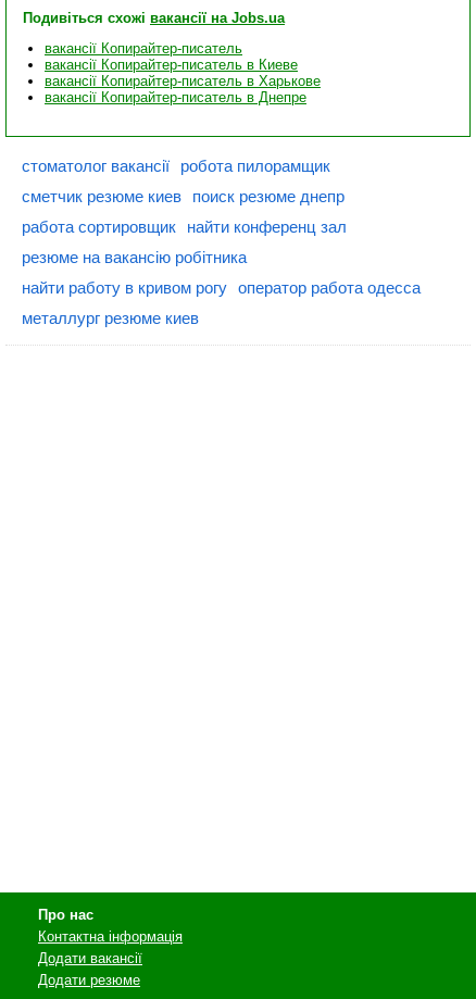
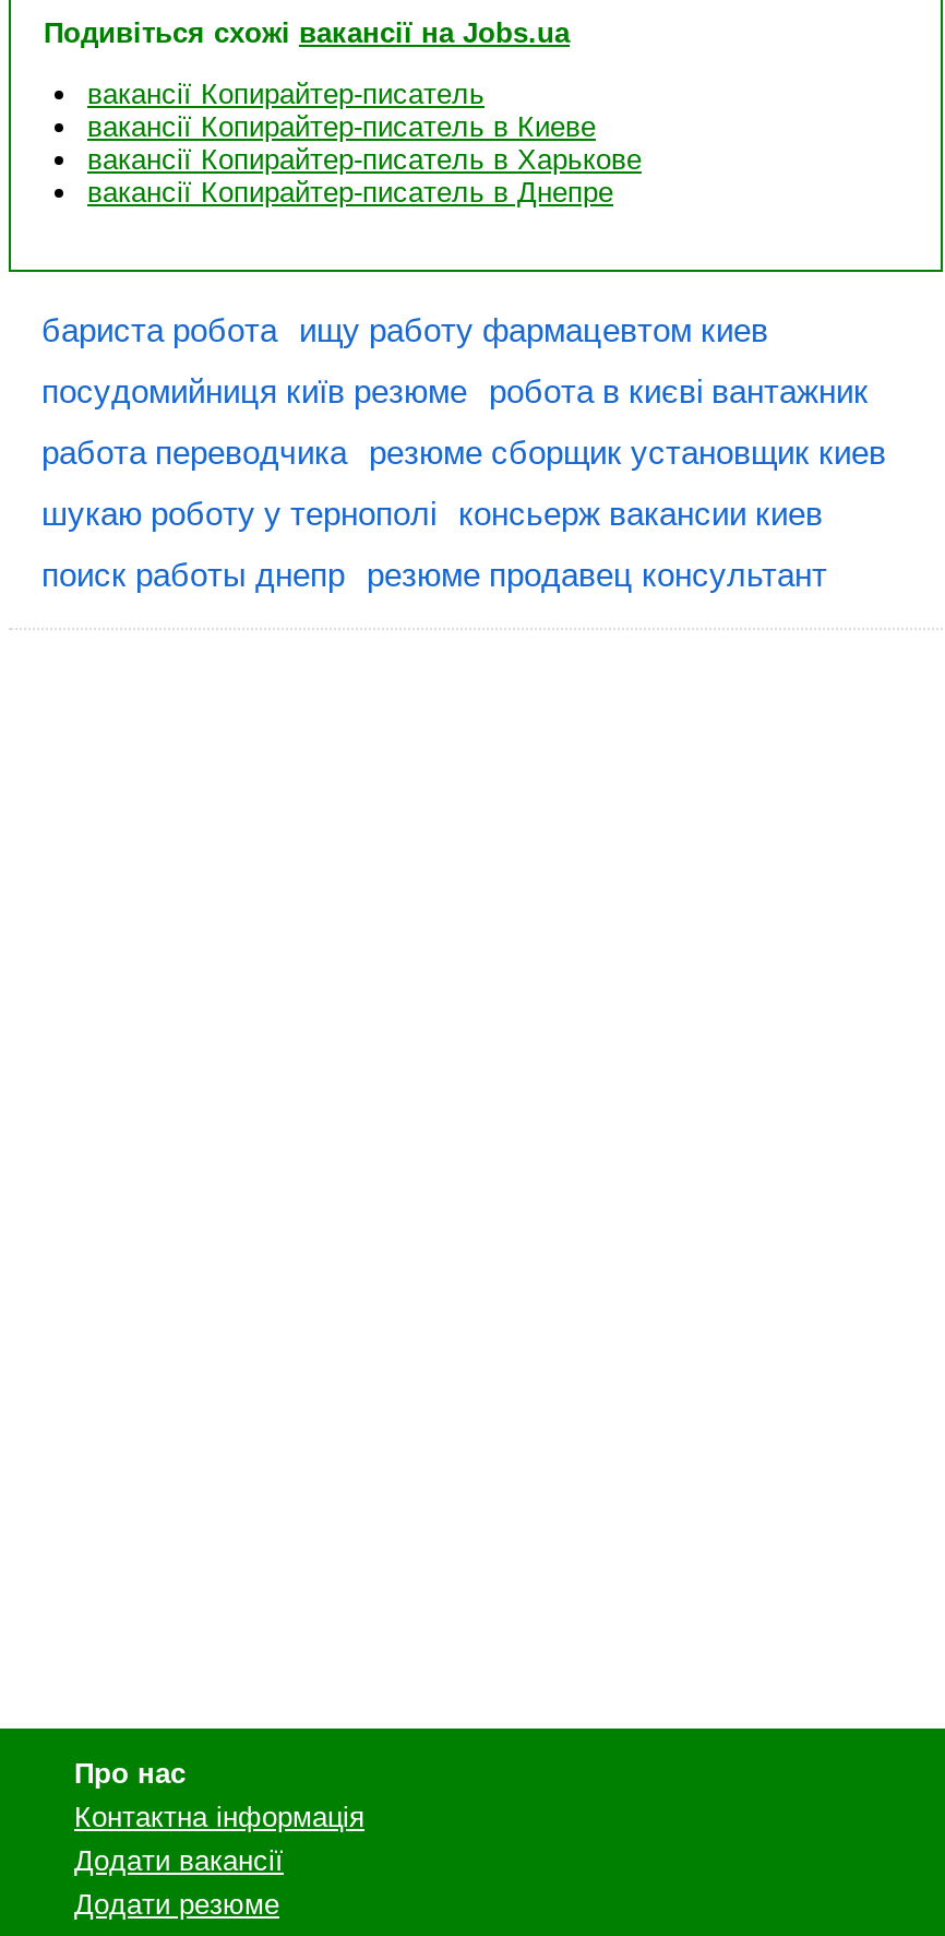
- стоматолог вакансії робота пилорамщик
- сметчик резюме киев поиск резюме днепр
- работа сортировщик найти конференц зал
- резюме на вакансію робітника
- найти работу в кривом рогу оператор работа одесса
- металлург резюме киев
+ бариста робота ищу работу фармацевтом киев
+ посудомийниця київ резюме робота в києві вантажник
+ работа переводчика резюме сборщик установщик киев
+ шукаю роботу у тернополі консьерж вакансии киев
+ поиск работы днепр резюме продавец консультант
